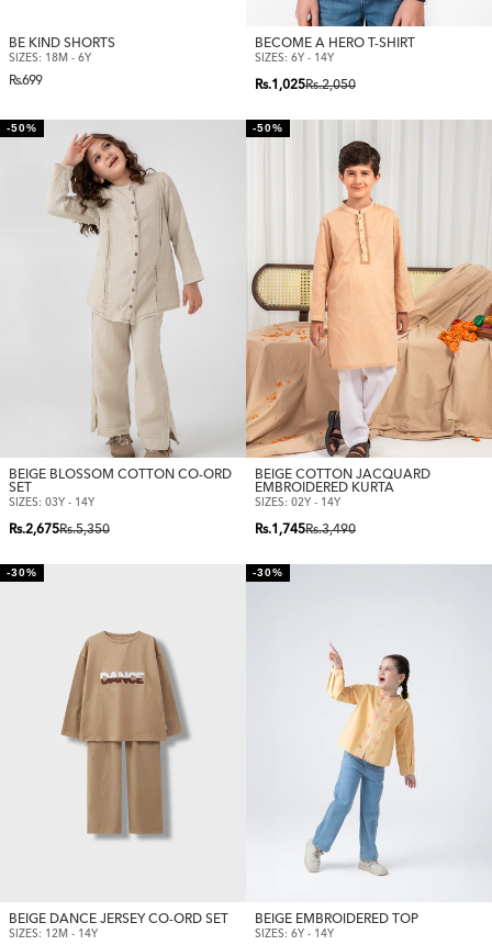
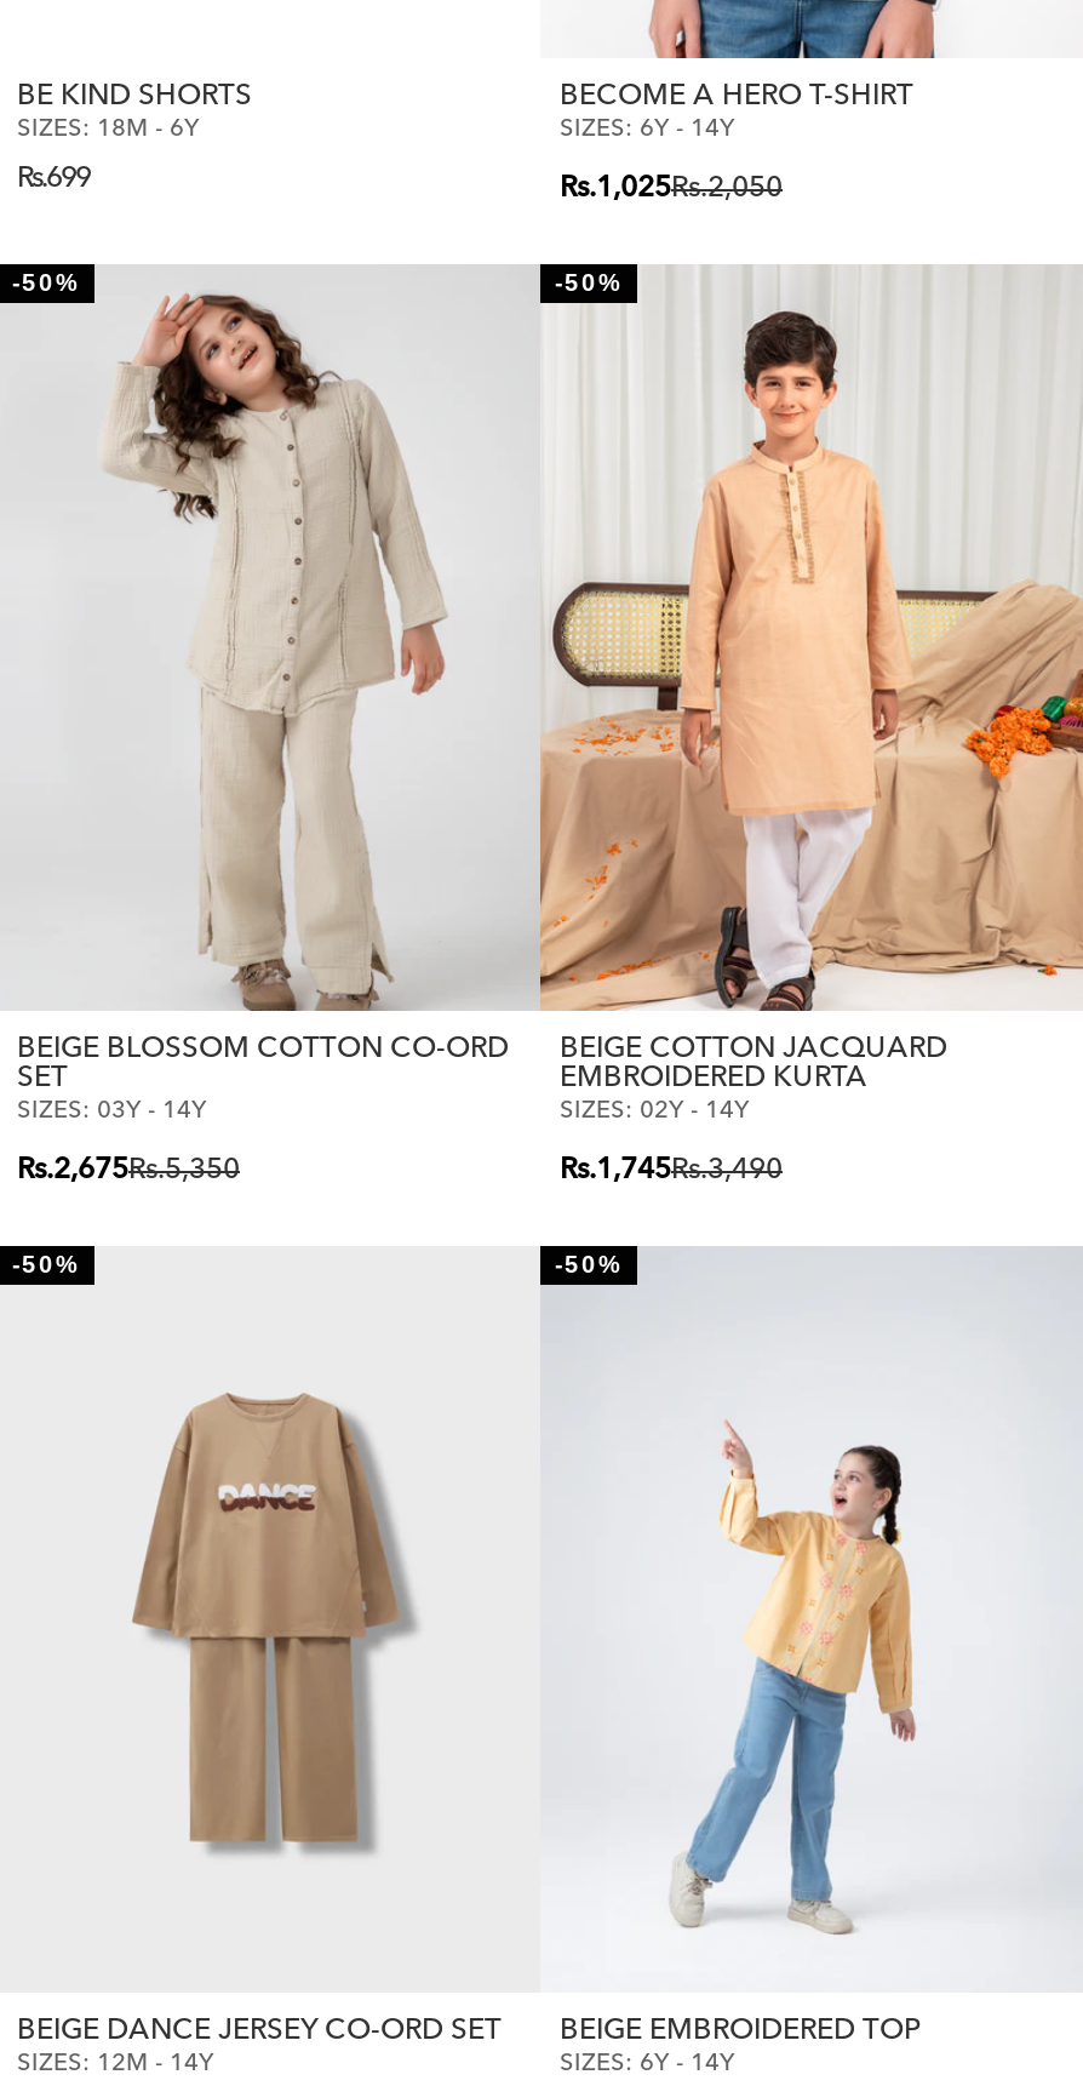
- -30%
+ -50%

- -30%
+ -50%
